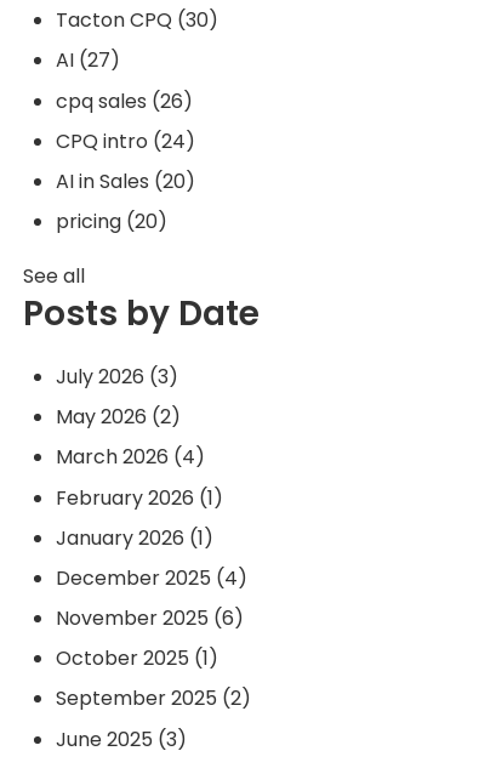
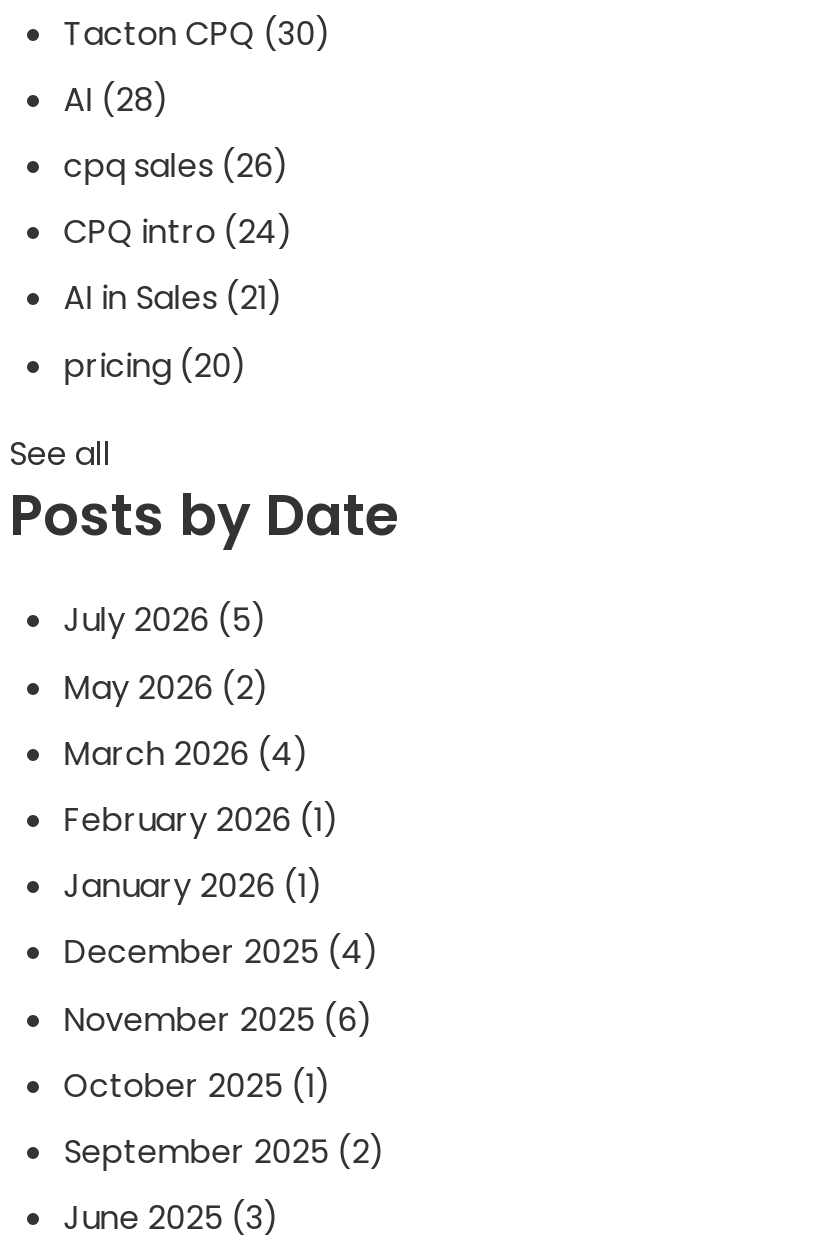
- AI (27)
+ AI (28)

- AI in Sales (20)
+ AI in Sales (21)

- July 2026 (3)
+ July 2026 (5)
